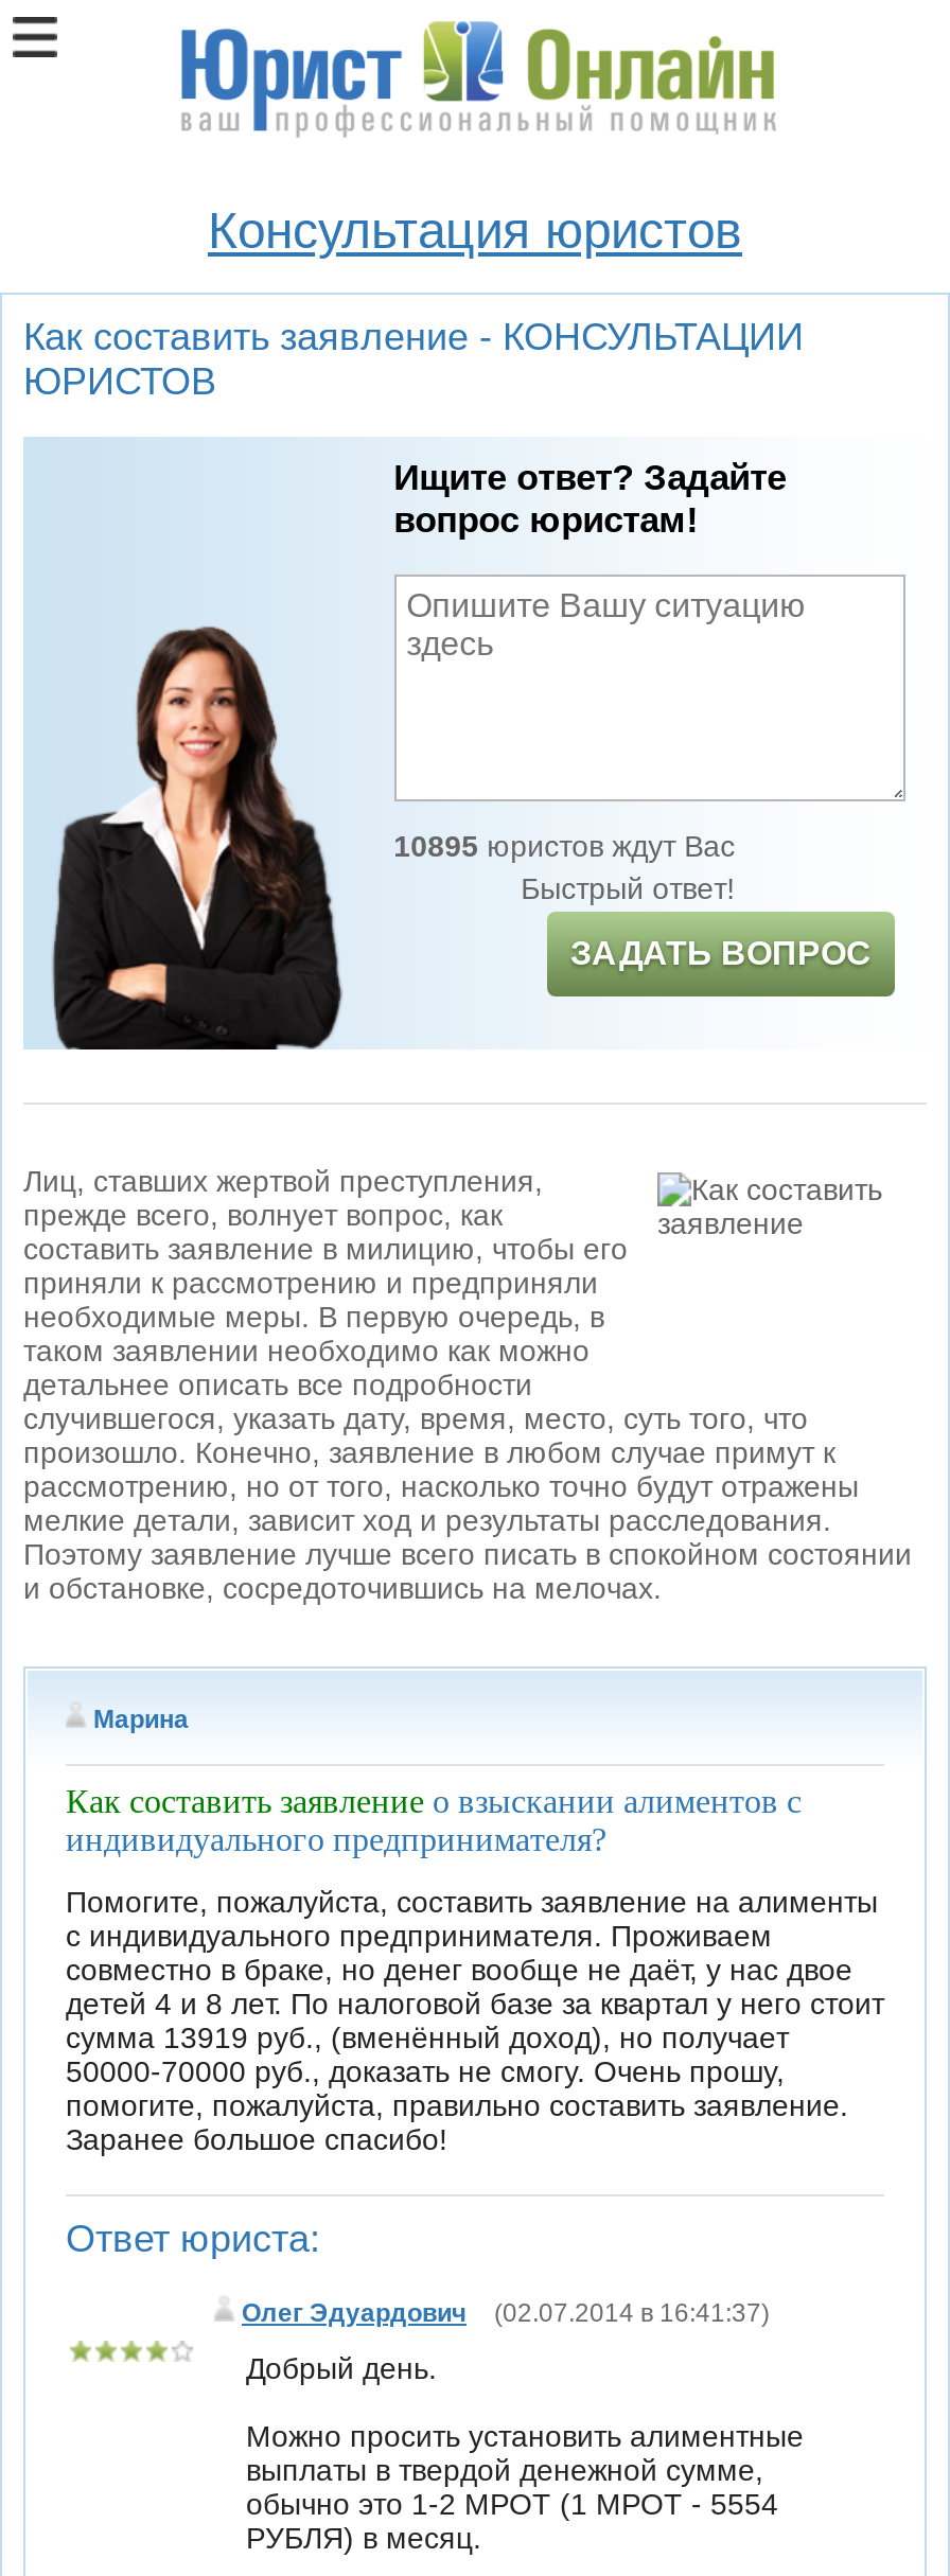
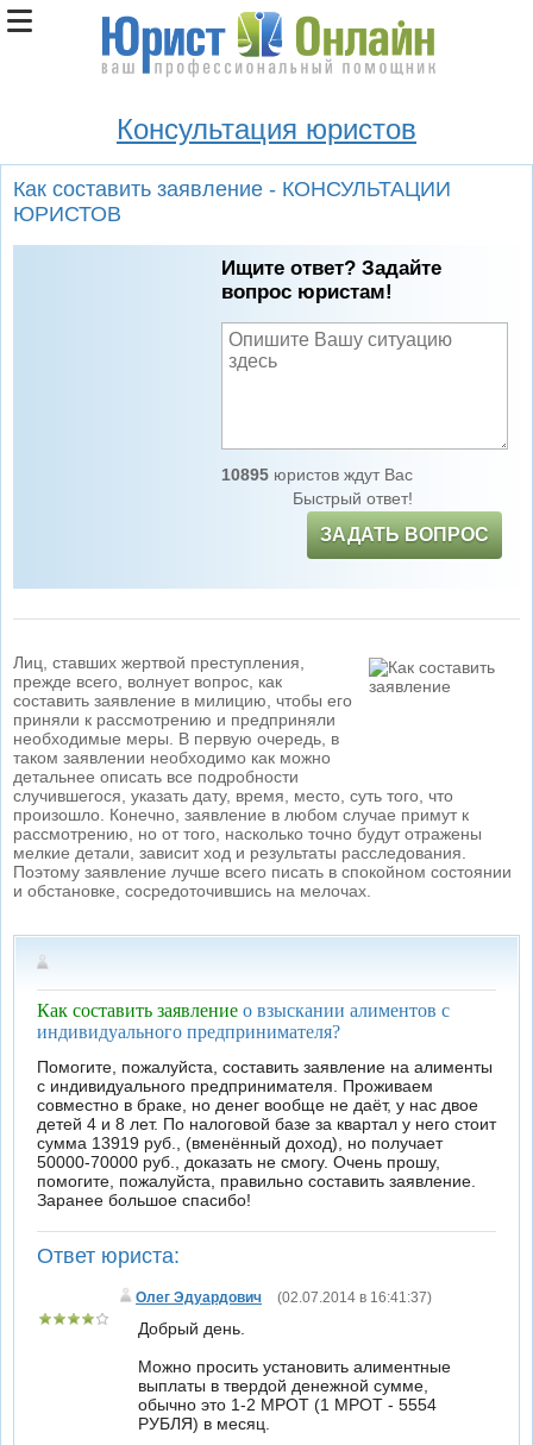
- [image]

- Марина
